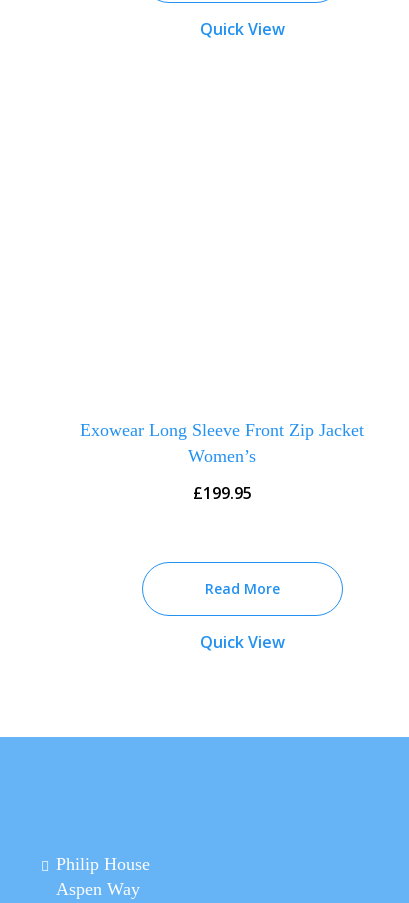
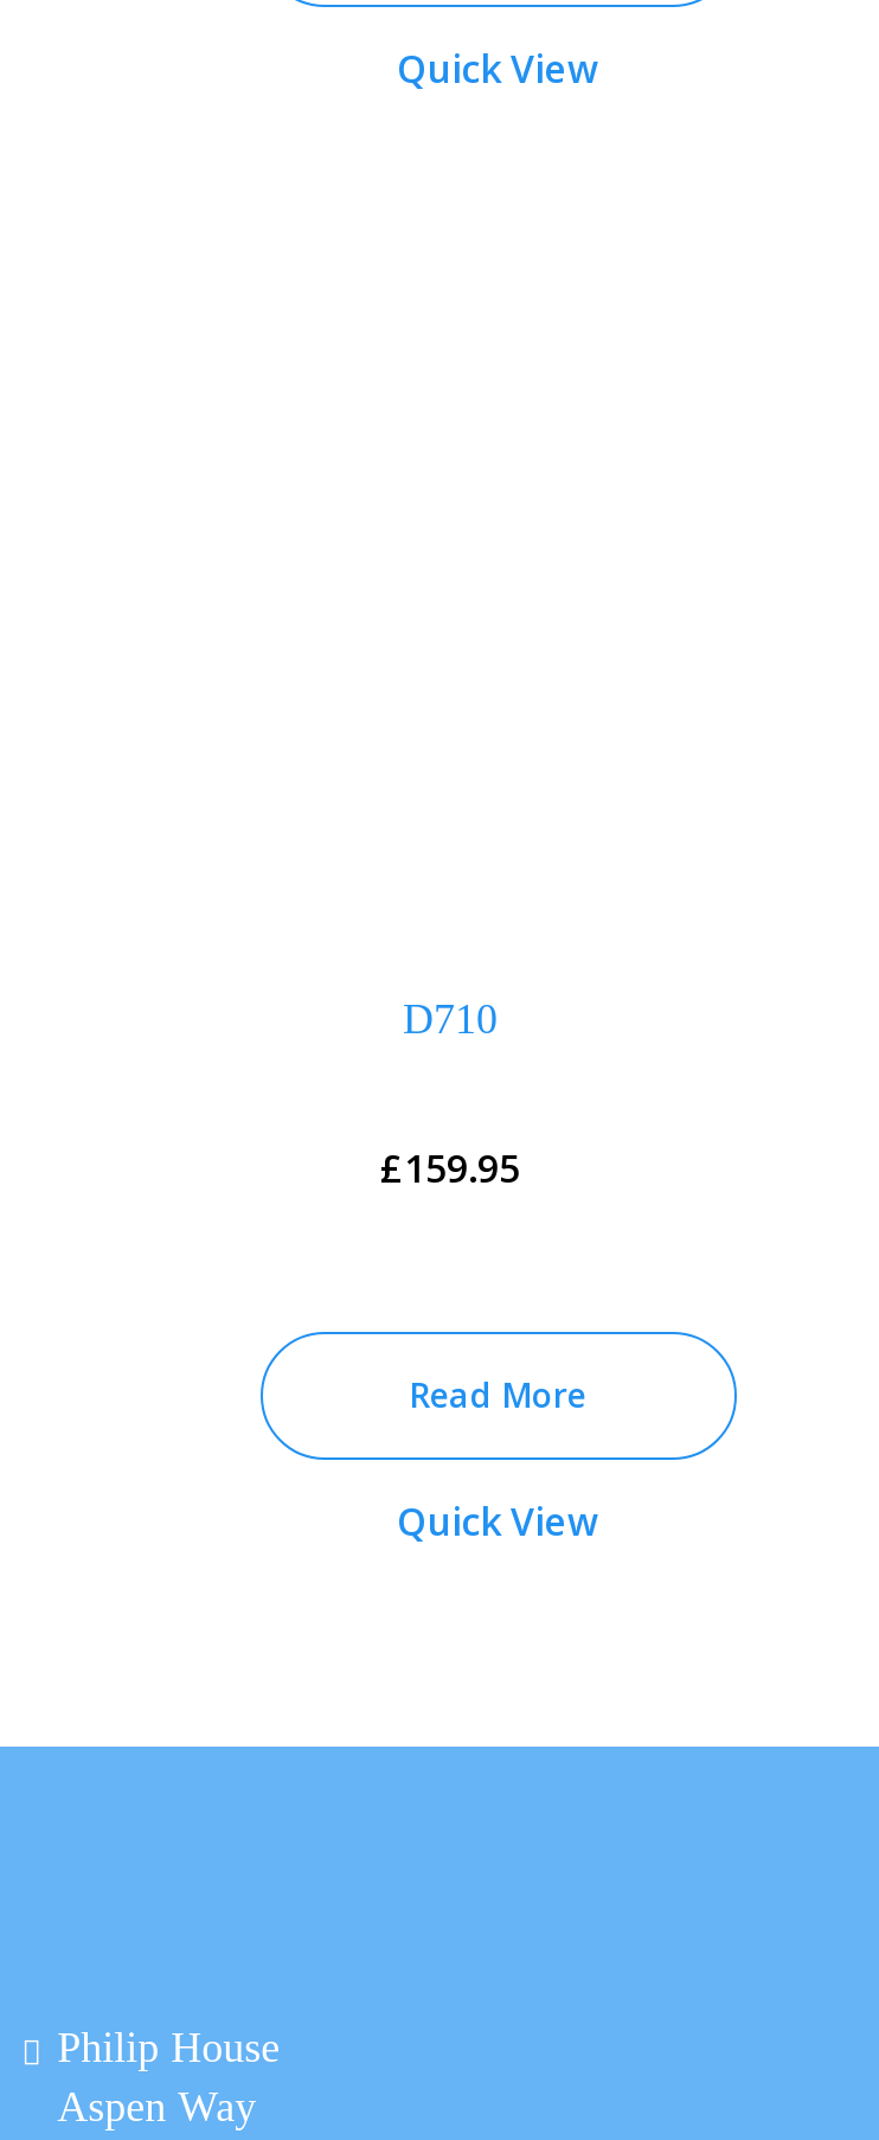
- Exowear Long Sleeve Front Zip Jacket
- Women’s
+ D710

- £199.95
+ £159.95
